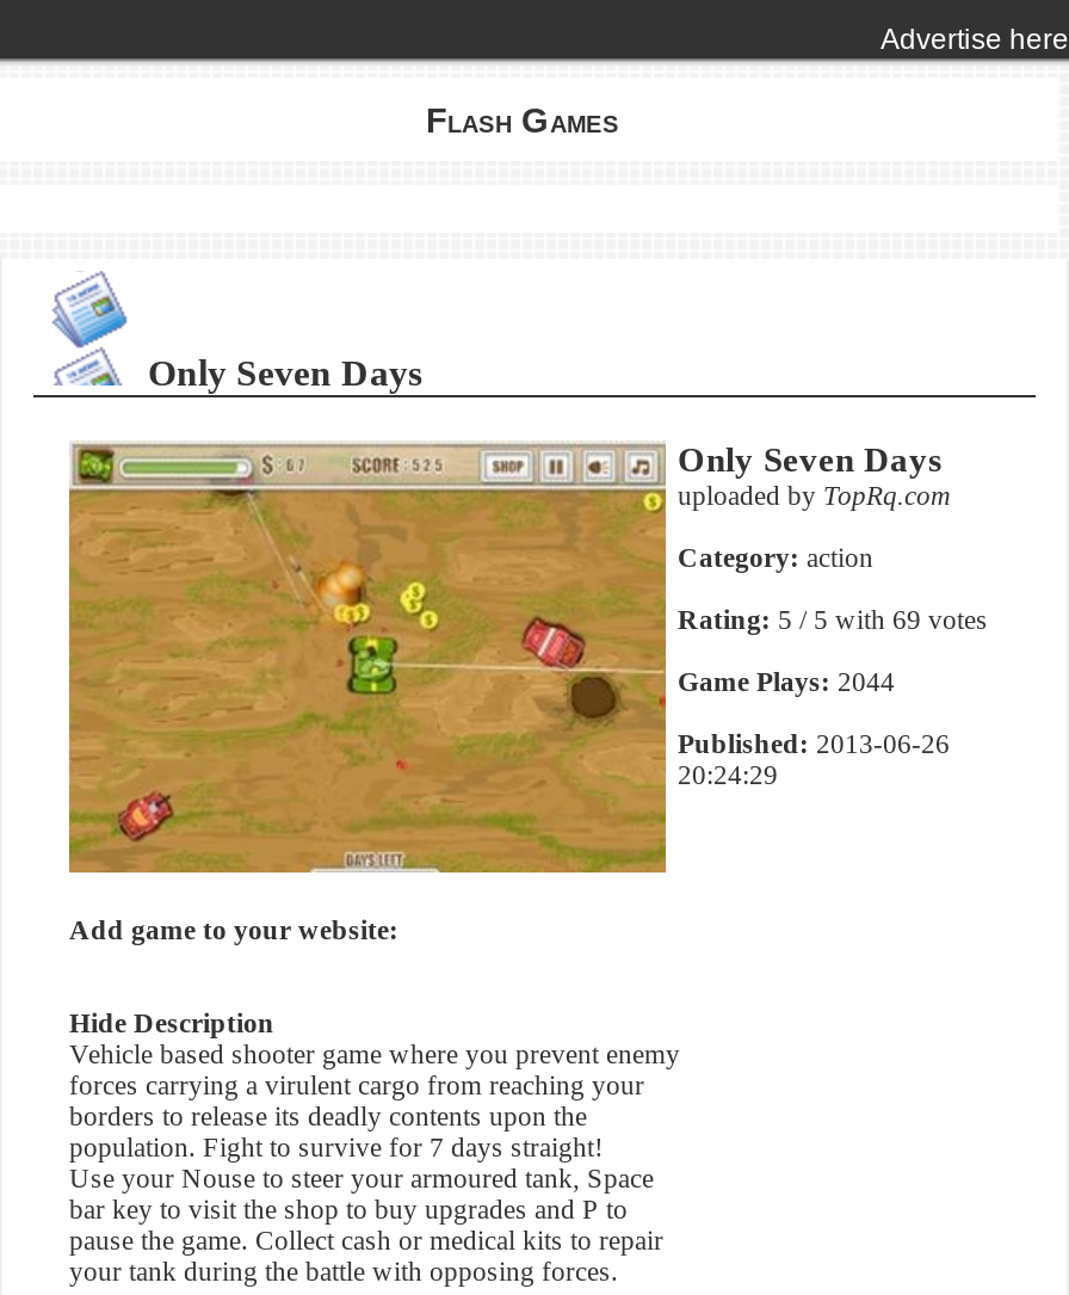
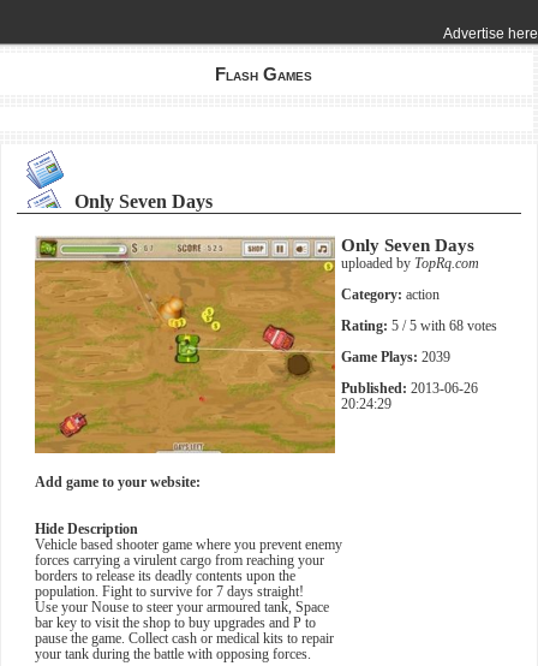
- Rating: 5 / 5 with 69 votes
+ Rating: 5 / 5 with 68 votes

- Game Plays: 2044
+ Game Plays: 2039
